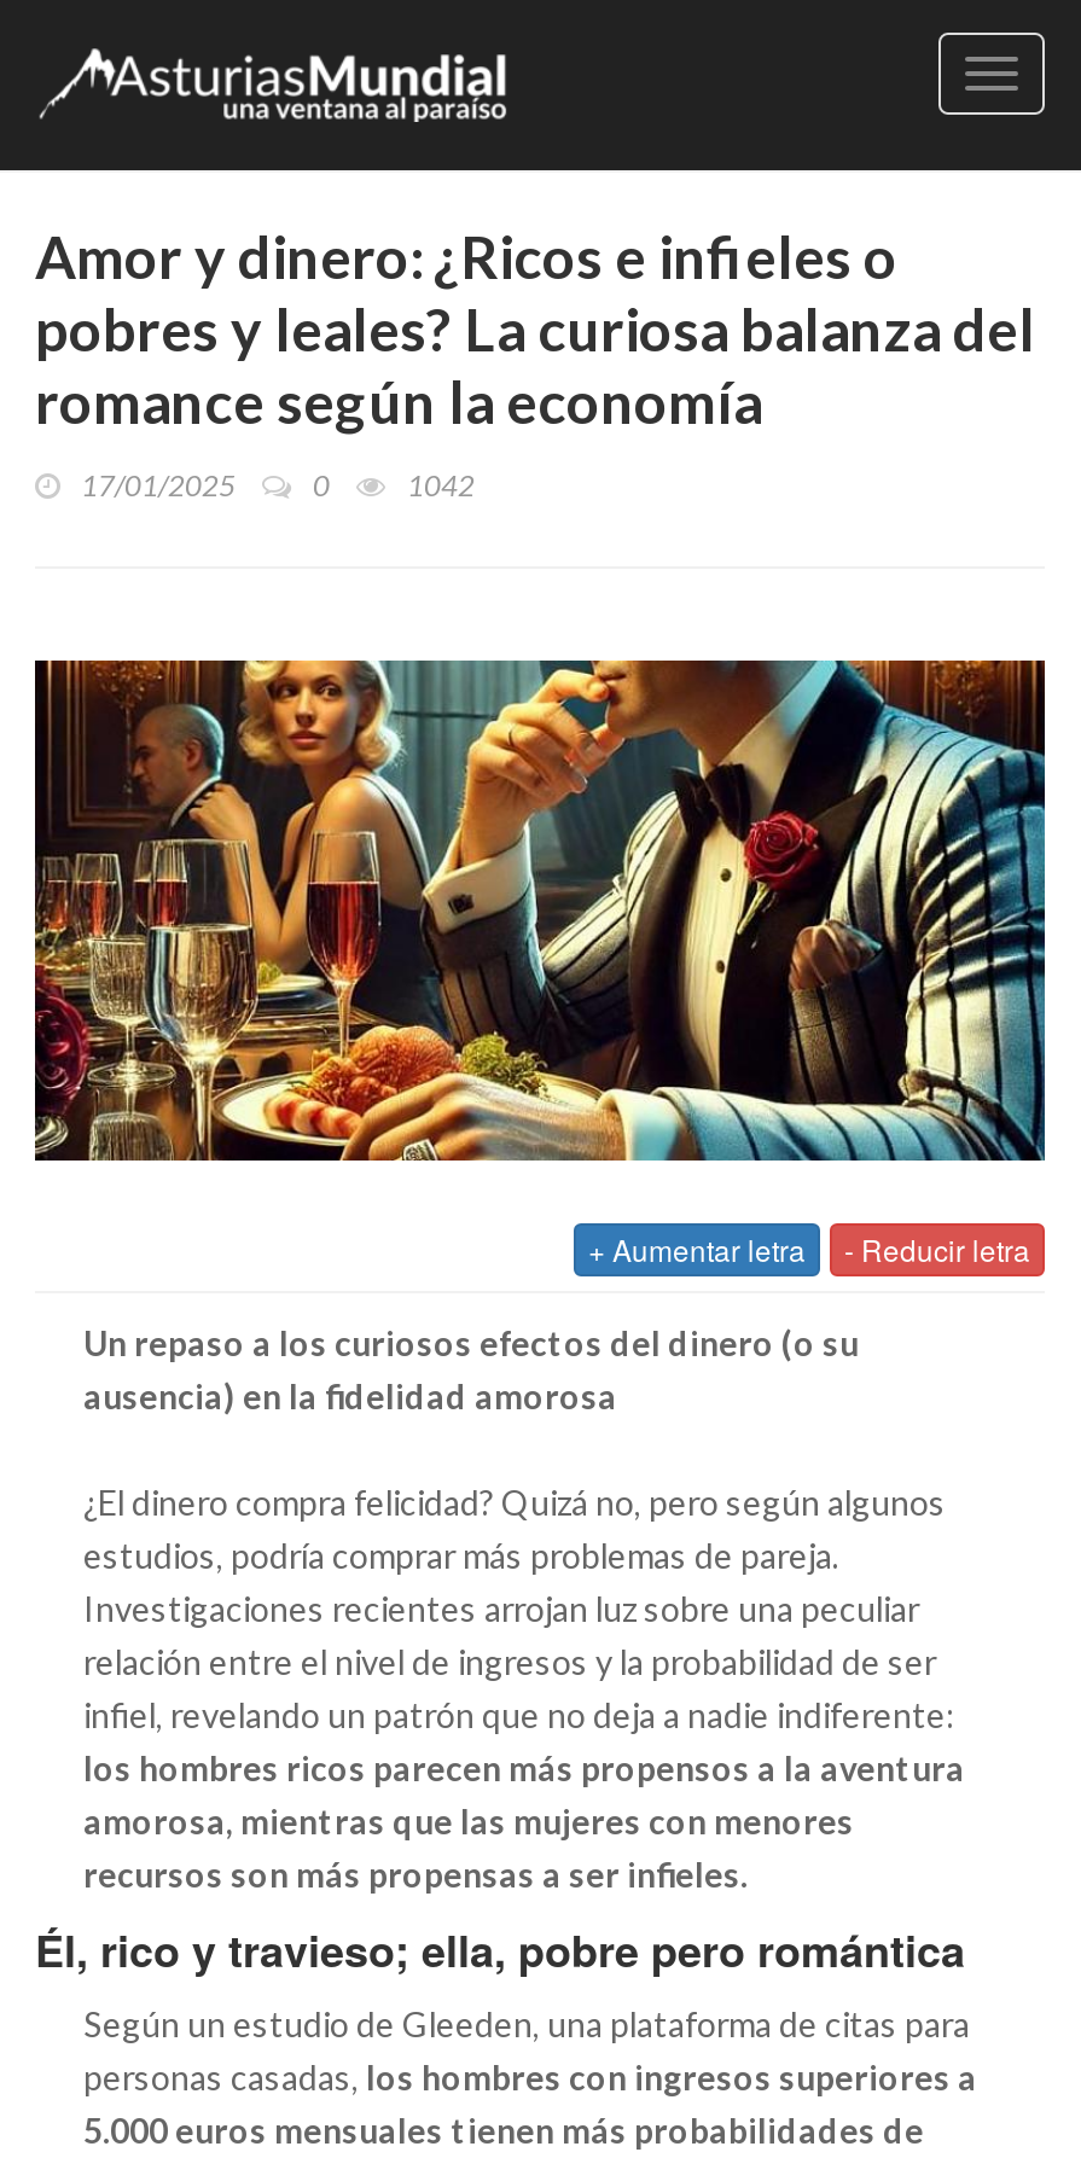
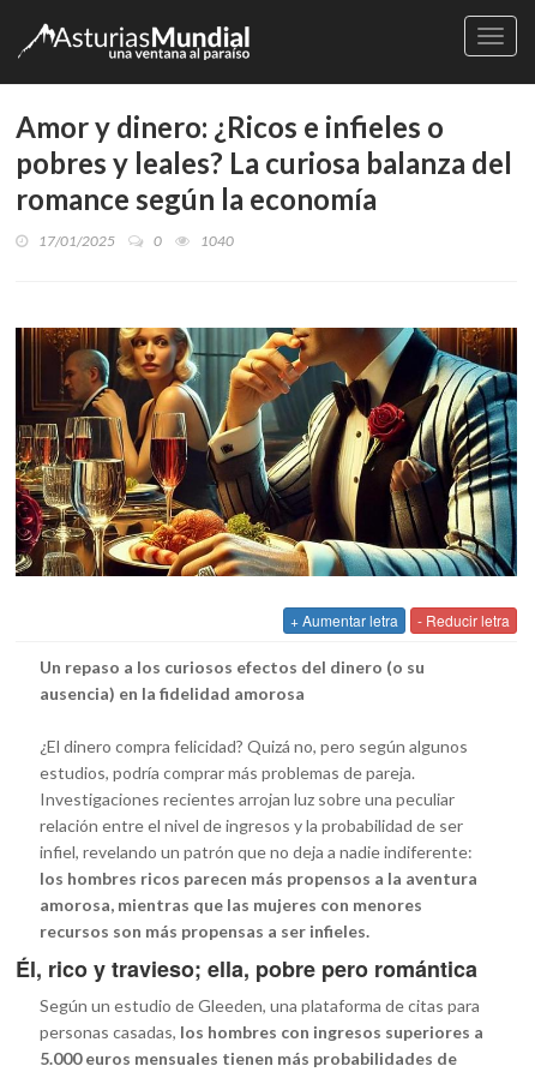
- 1042
+ 1040
